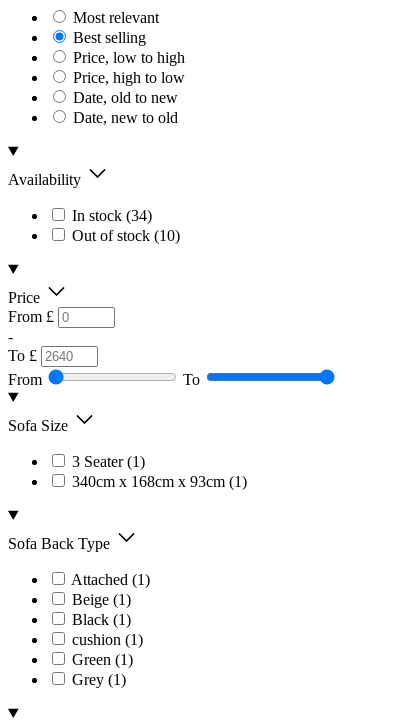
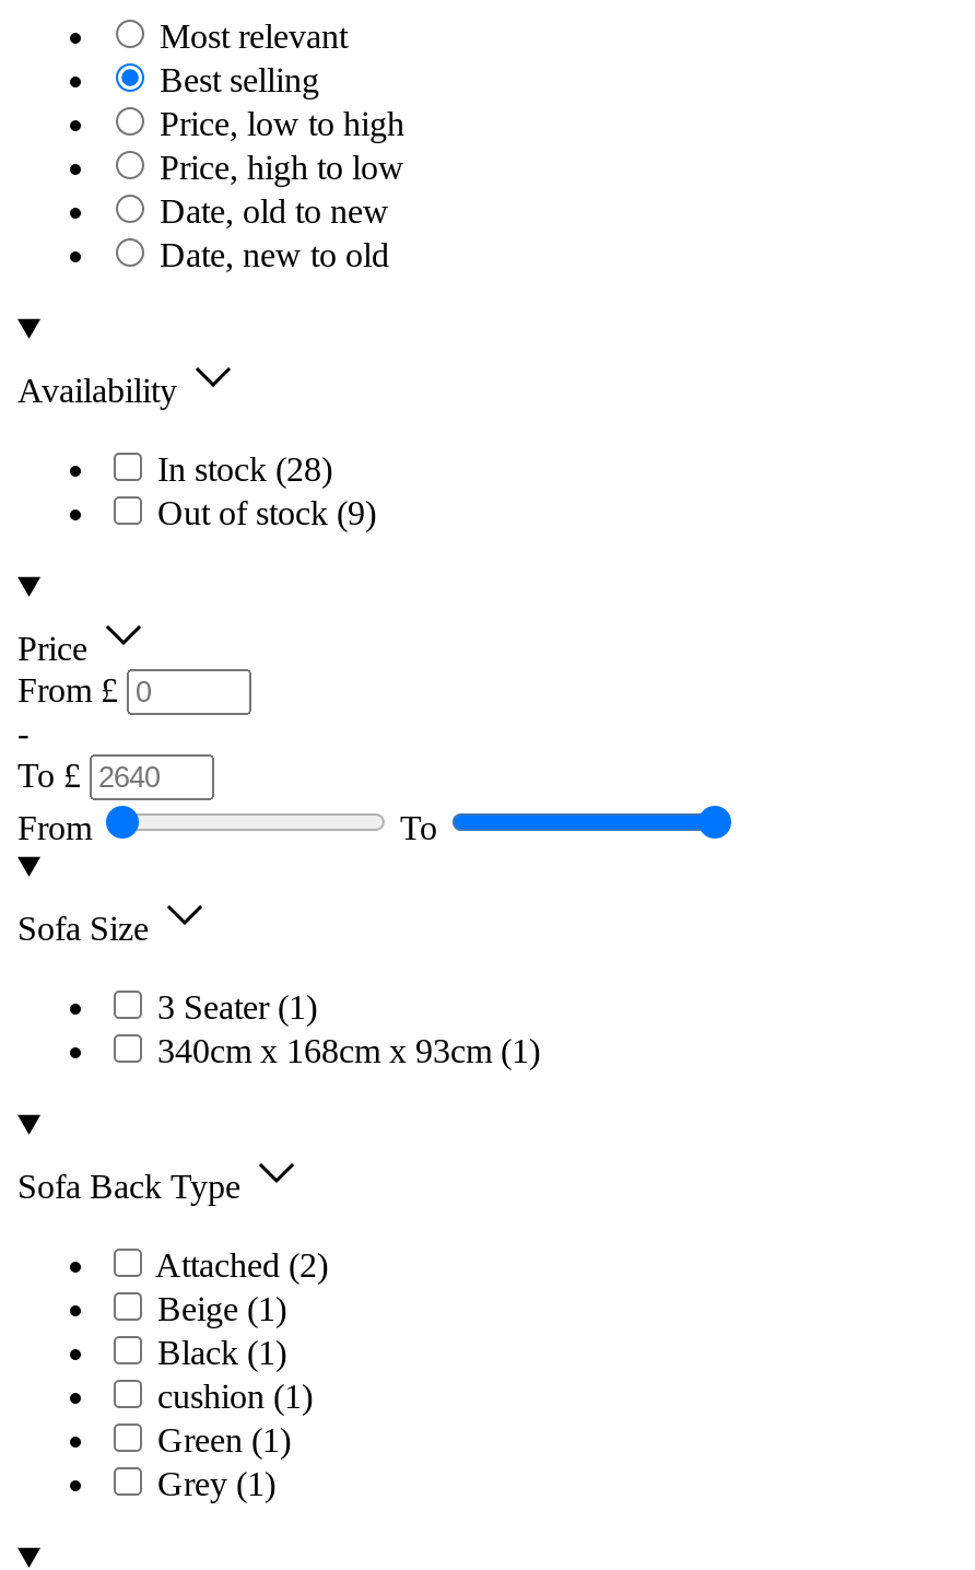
- In stock (34)
+ In stock (28)

- Out of stock (10)
+ Out of stock (9)

- Attached (1)
+ Attached (2)
